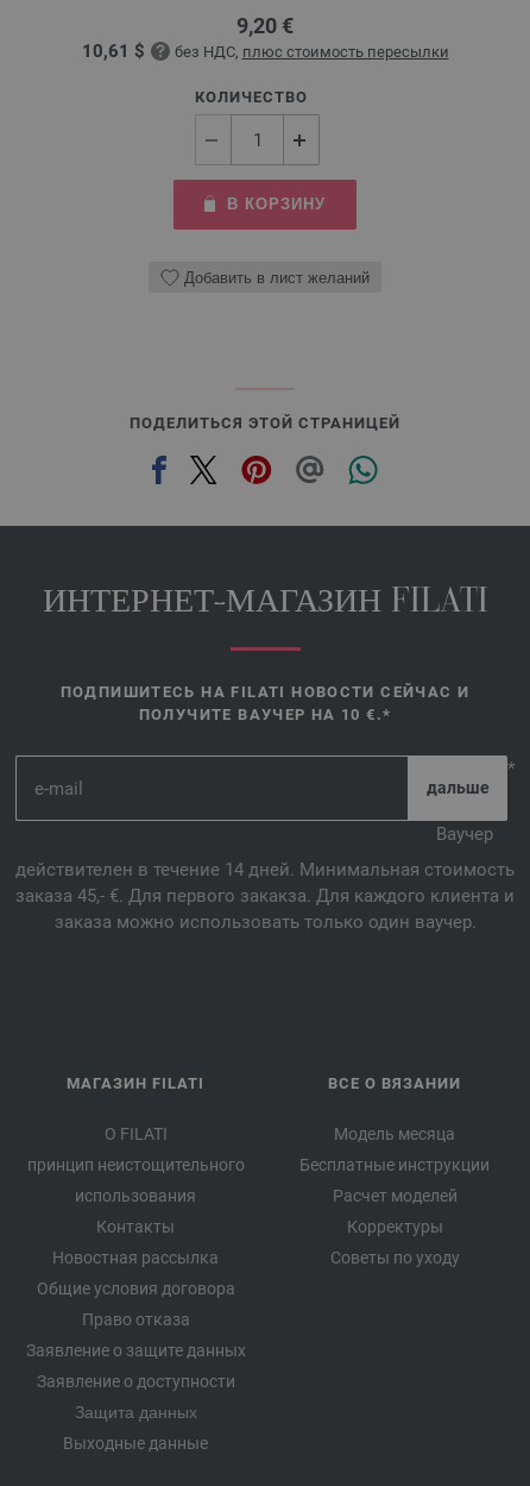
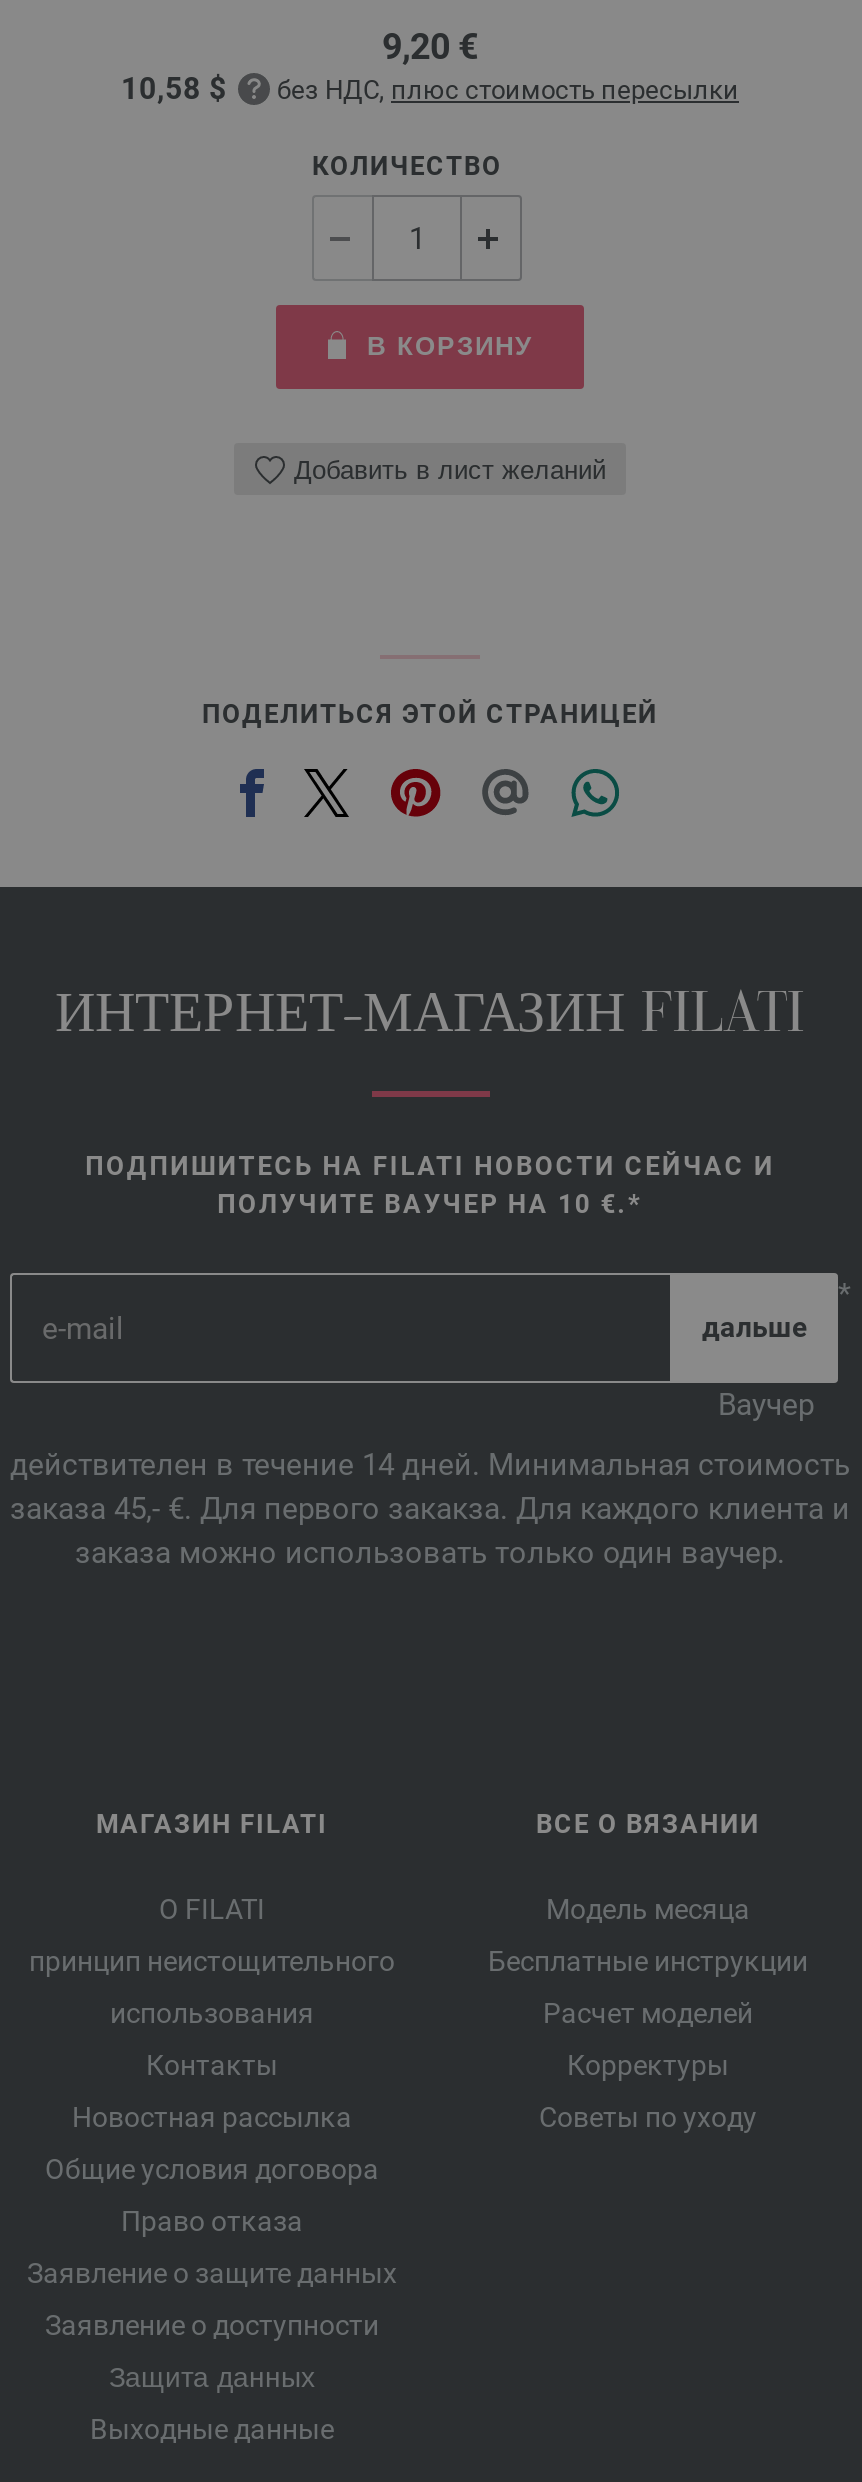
- 10,61 $ без НДС, плюс стоимость пересылки
+ 10,58 $ без НДС, плюс стоимость пересылки
